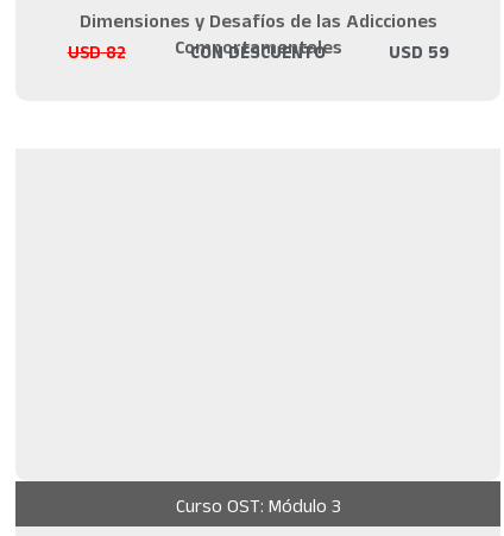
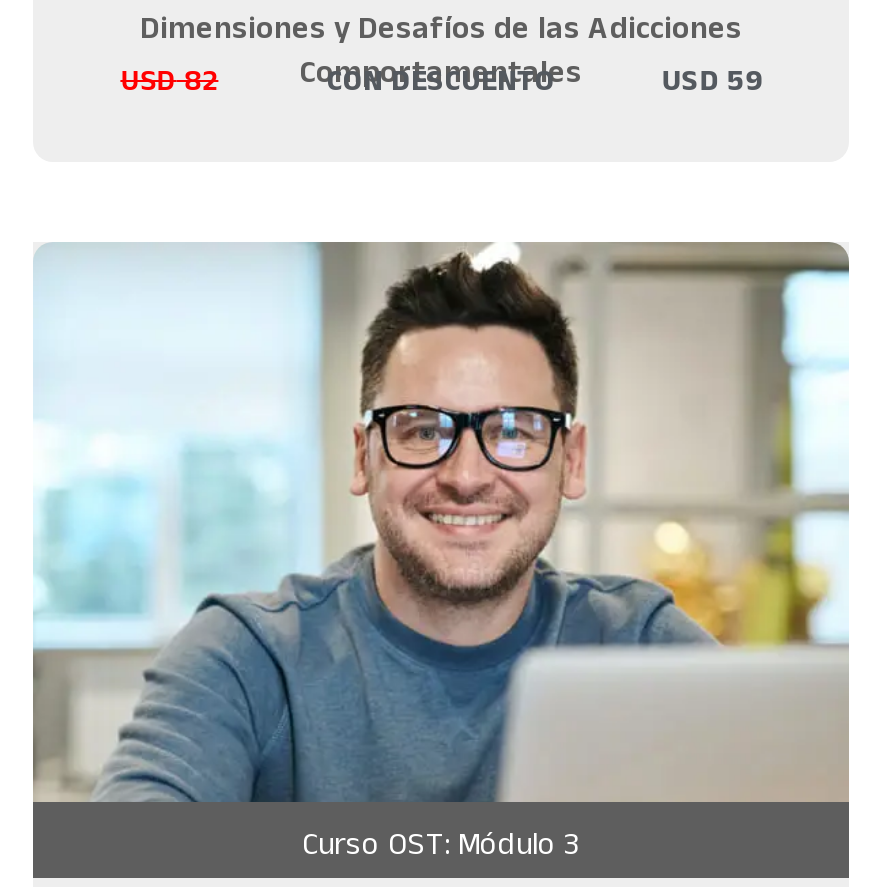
+ [image]
